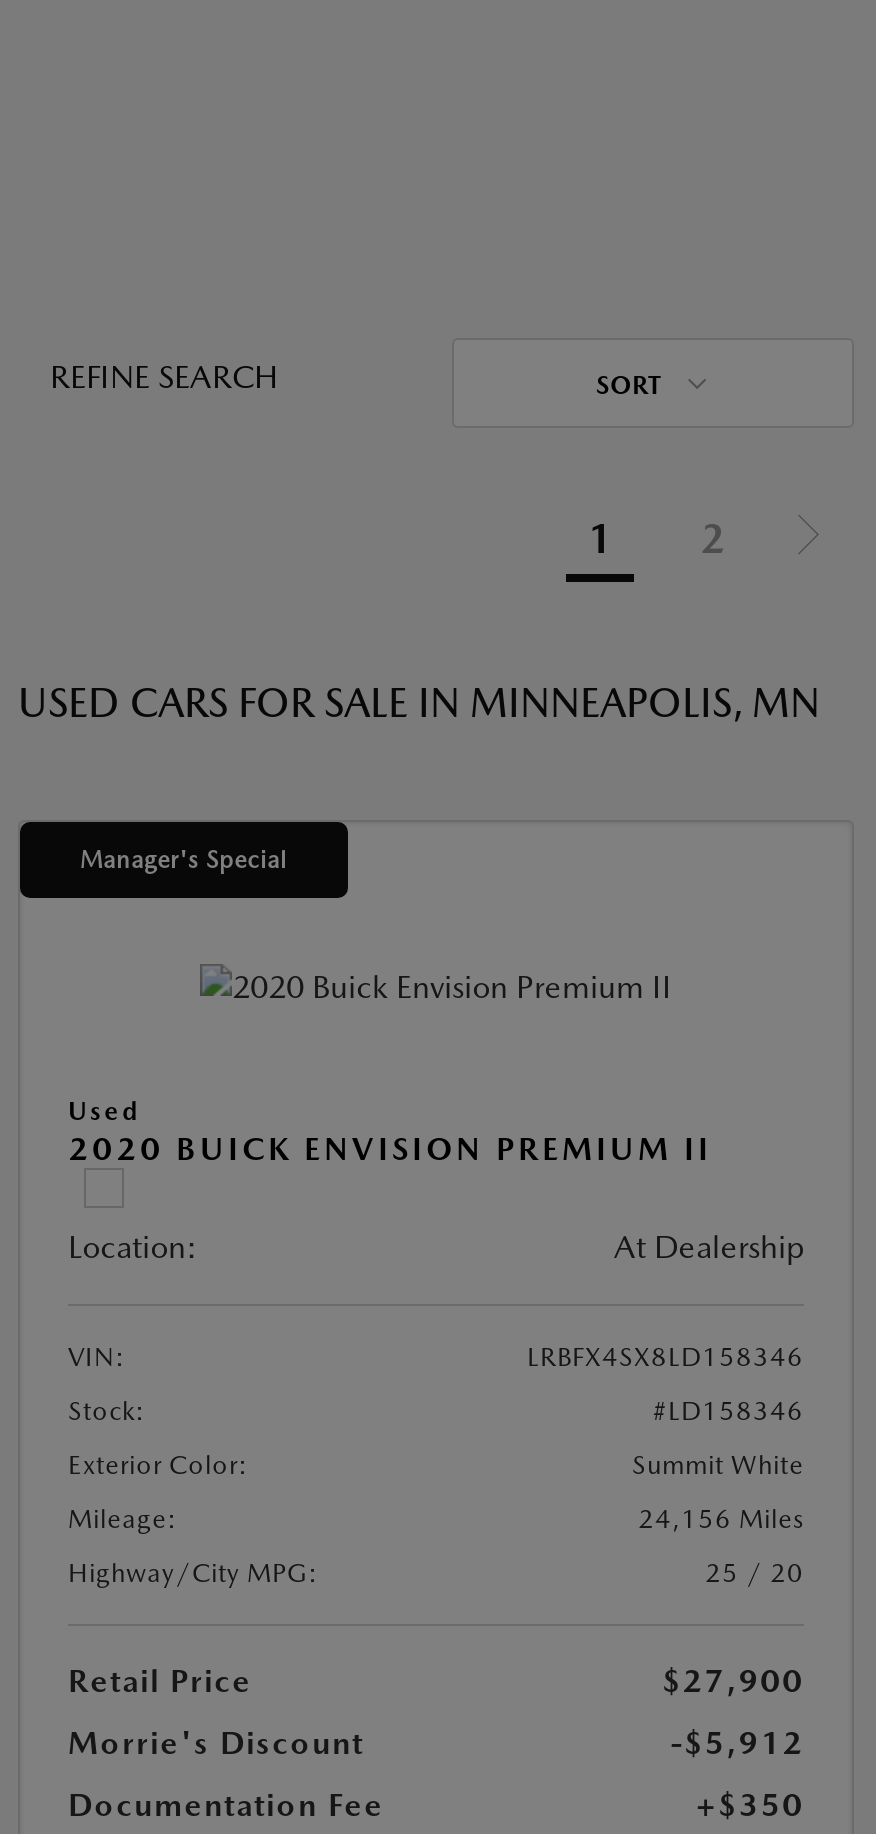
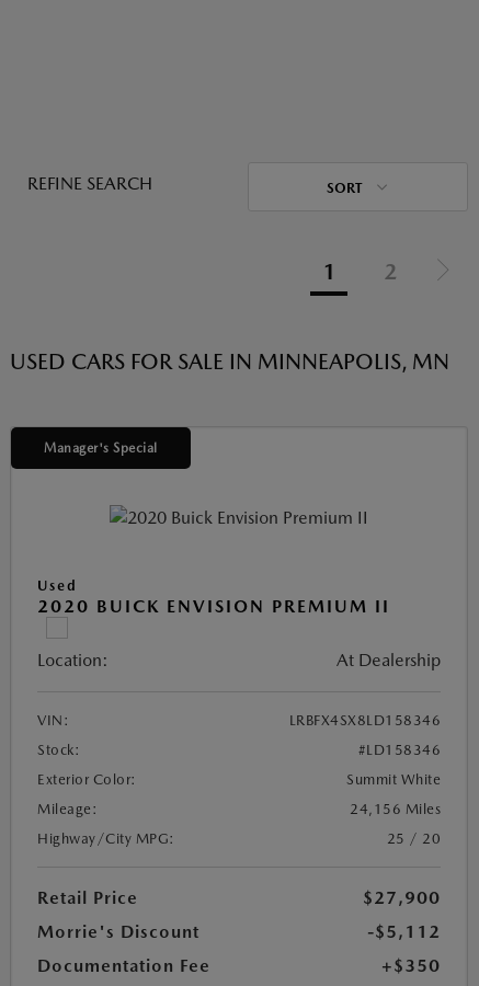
- -$5,912
+ -$5,112
